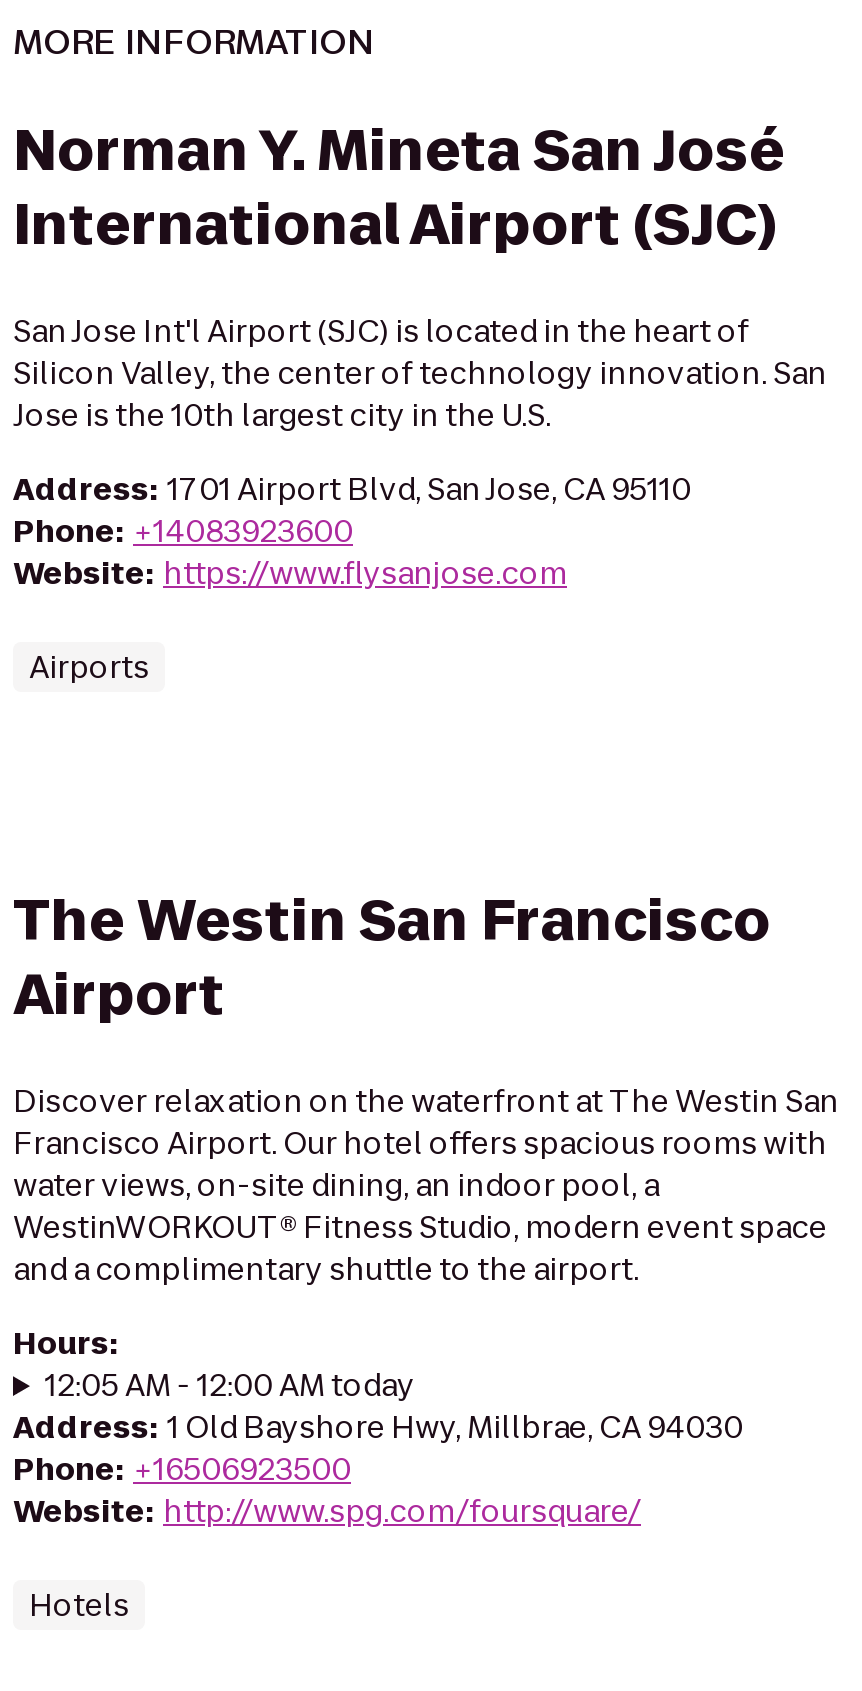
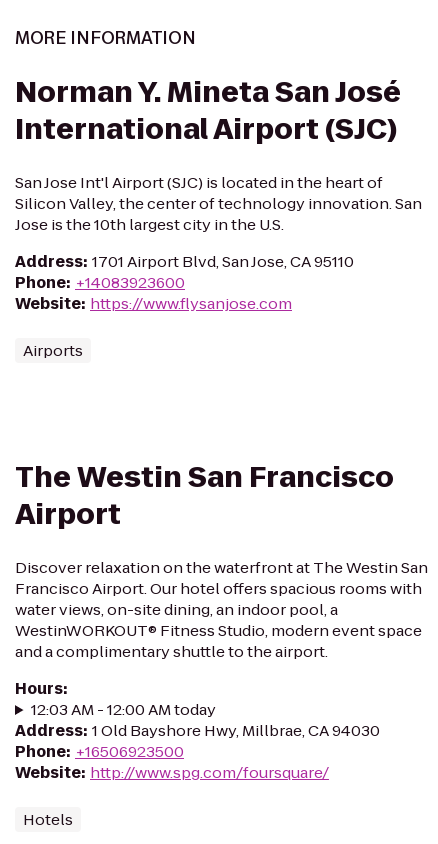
- 12:05 AM - 12:00 AM today
+ 12:03 AM - 12:00 AM today
